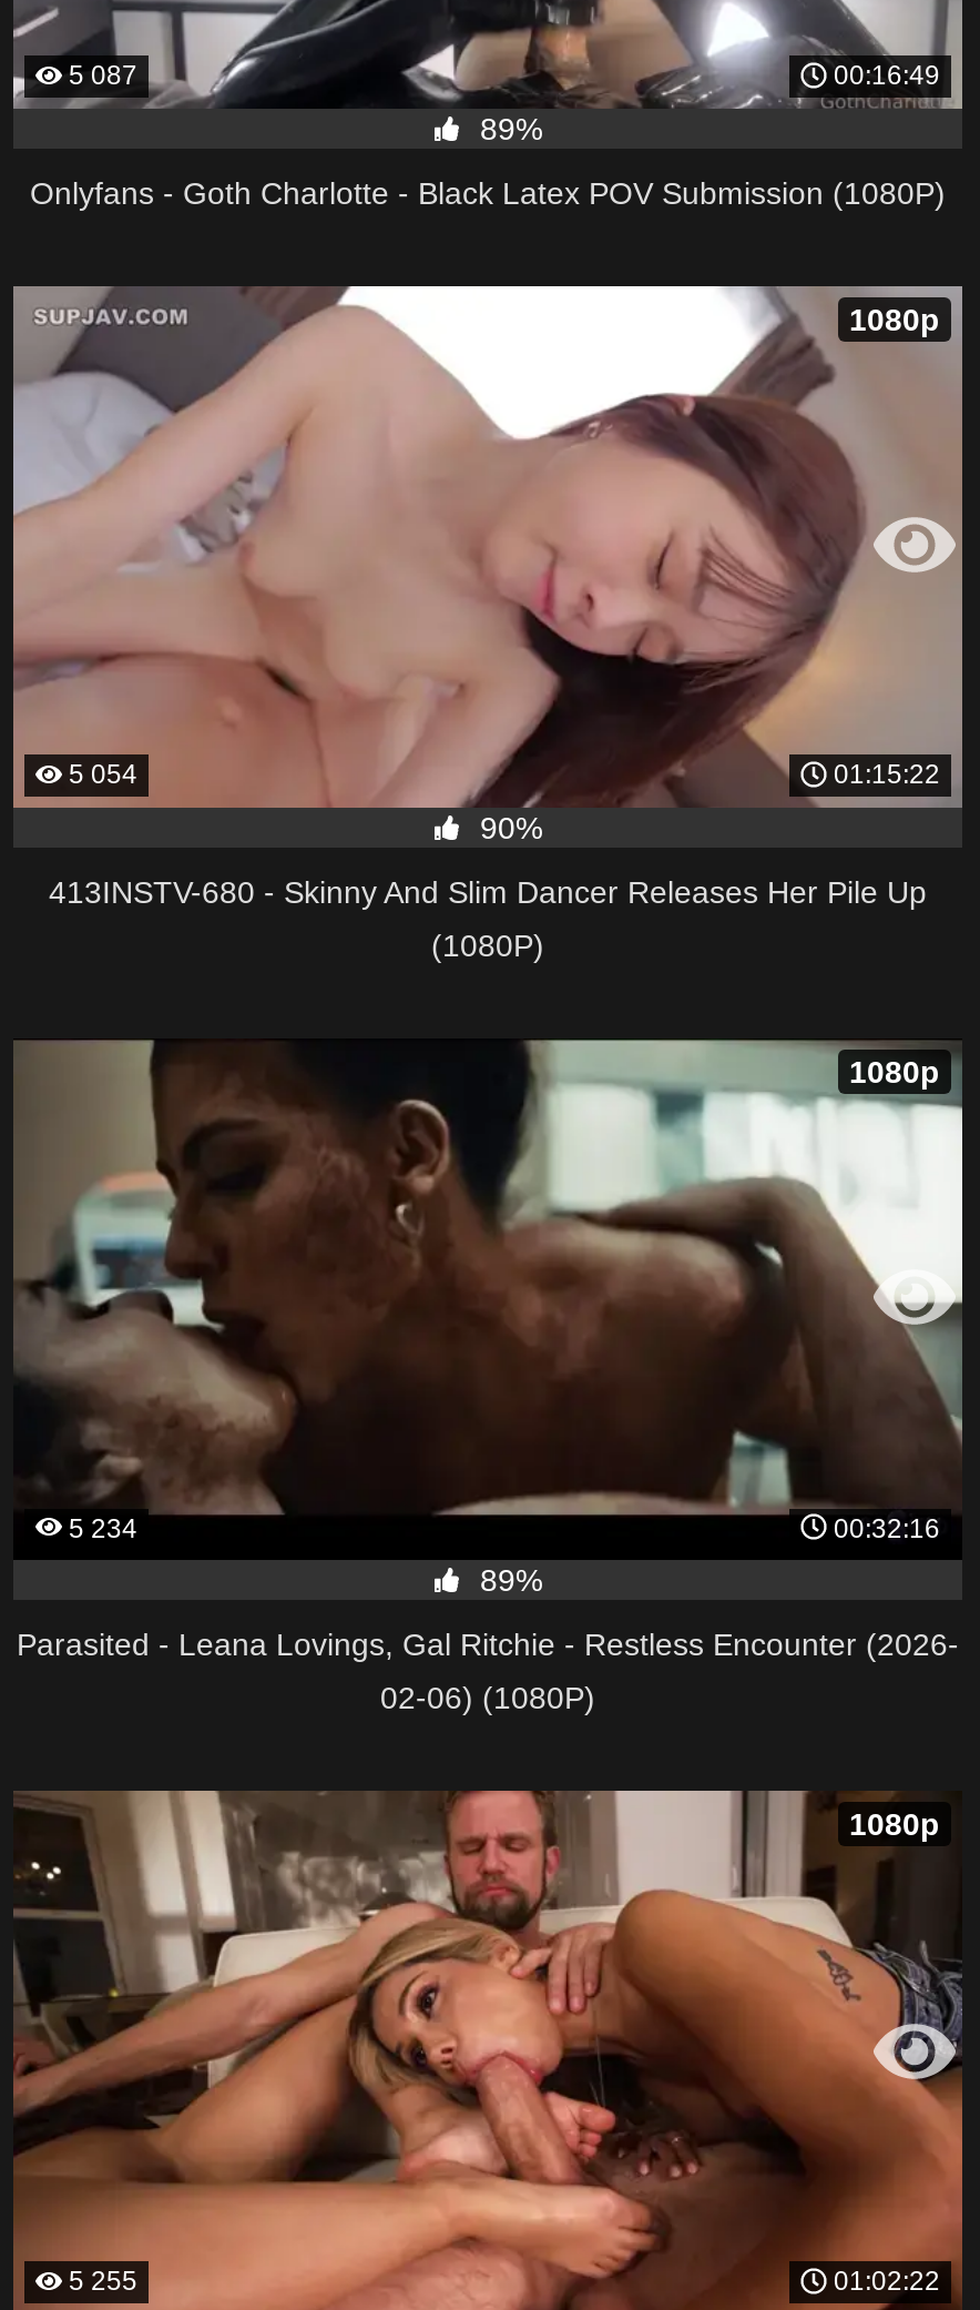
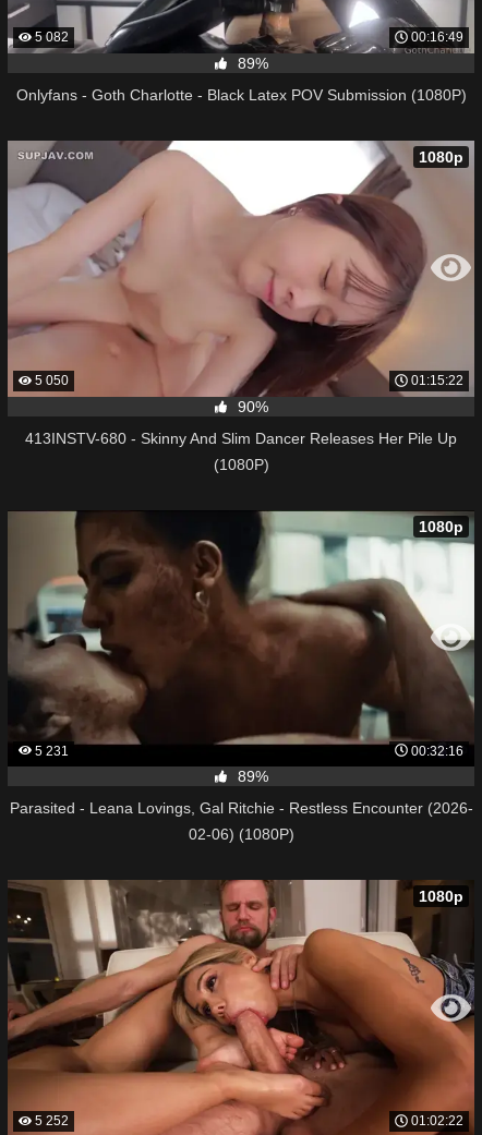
- 5 087
+ 5 082

- 5 054
+ 5 050

- 5 234
+ 5 231

- 5 255
+ 5 252
